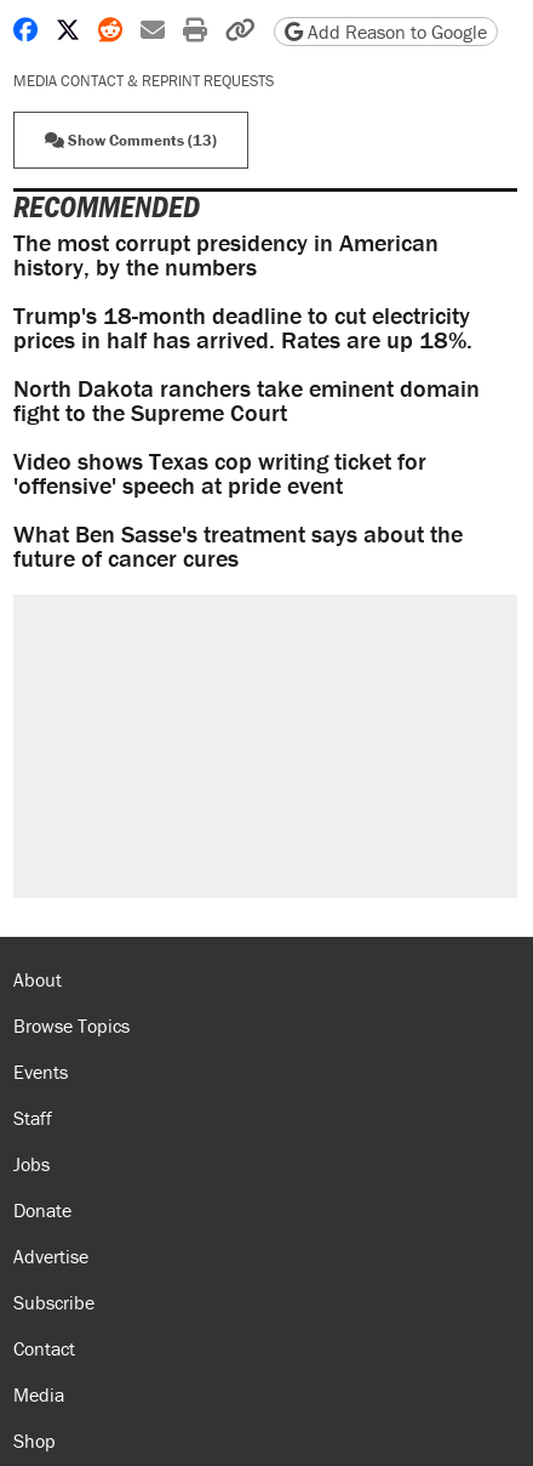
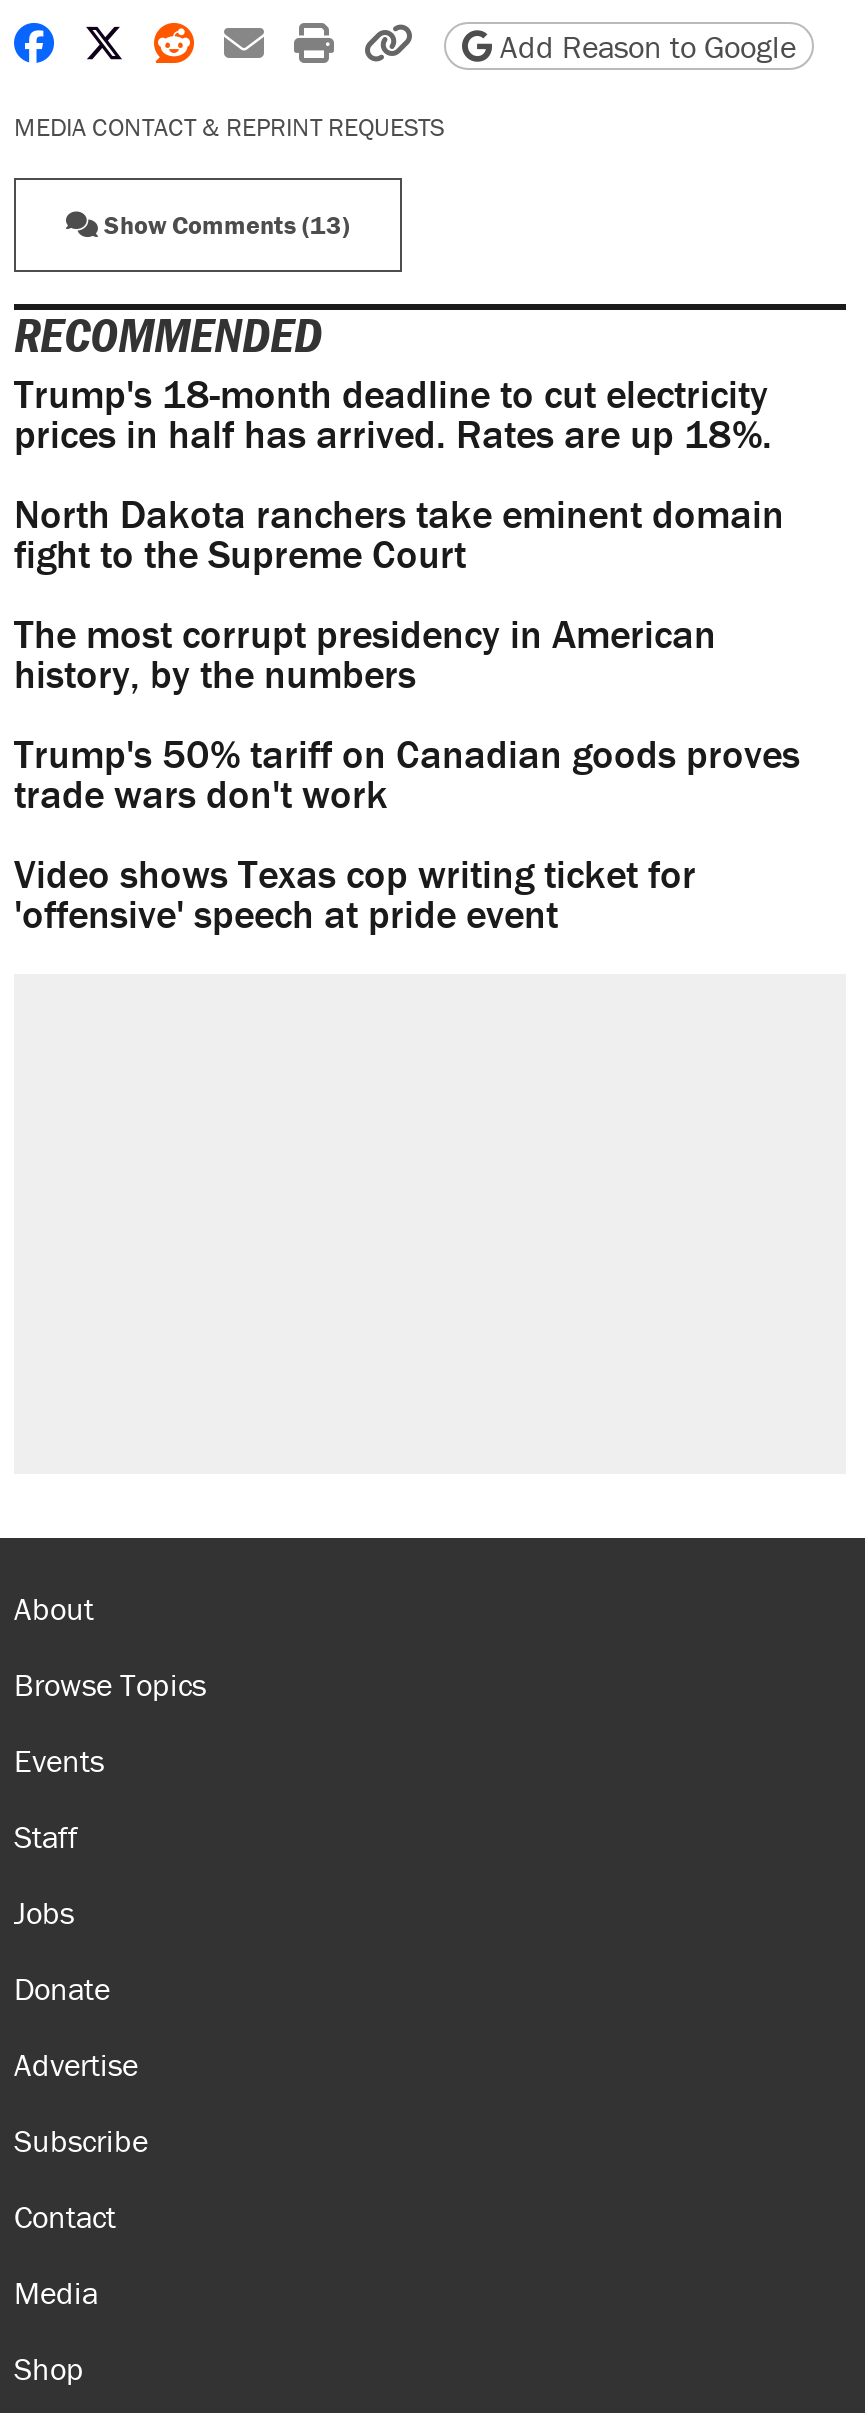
moved down: The most corrupt presidency in American | history, by the numbers

moved up: Trump's 18-month deadline to cut electricity | prices in half has arrived. Rates are up 18%. | North Dakota ranchers take eminent domain | fight to the Supreme Court

+ Trump's 50% tariff on Canadian goods proves
+ trade wars don't work

moved down: Video shows Texas cop writing ticket for | 'offensive' speech at pride event

- What Ben Sasse's treatment says about the
- future of cancer cures
